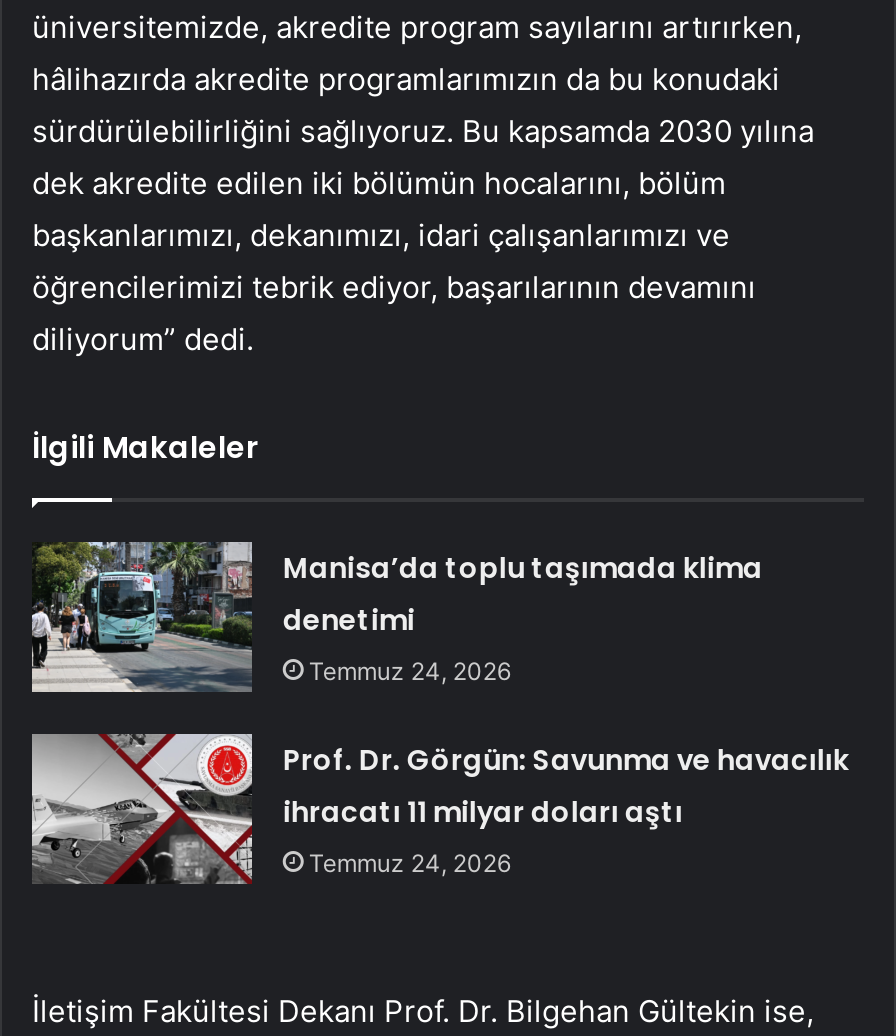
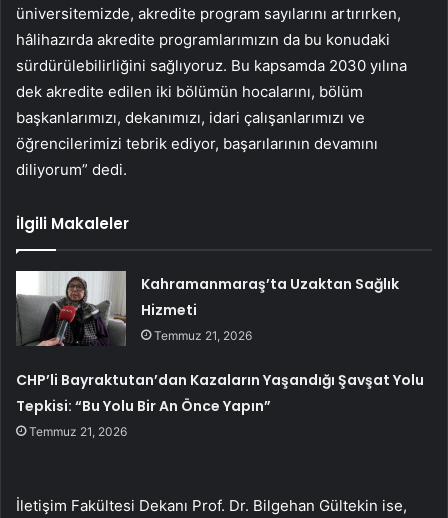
- [image]
- Manisa’da toplu taşımada klima
- denetimi
- Temmuz 24, 2026
+ [image]
+ Kahramanmaraş’ta Uzaktan Sağlık
+ Hizmeti
+ Temmuz 21, 2026

- Prof. Dr. Görgün: Savunma ve havacılık
- ihracatı 11 milyar doları aştı
- Temmuz 24, 2026
+ CHP’li Bayraktutan’dan Kazaların Yaşandığı Şavşat Yolu
+ Tepkisi: “Bu Yolu Bir An Önce Yapın”
+ Temmuz 21, 2026
